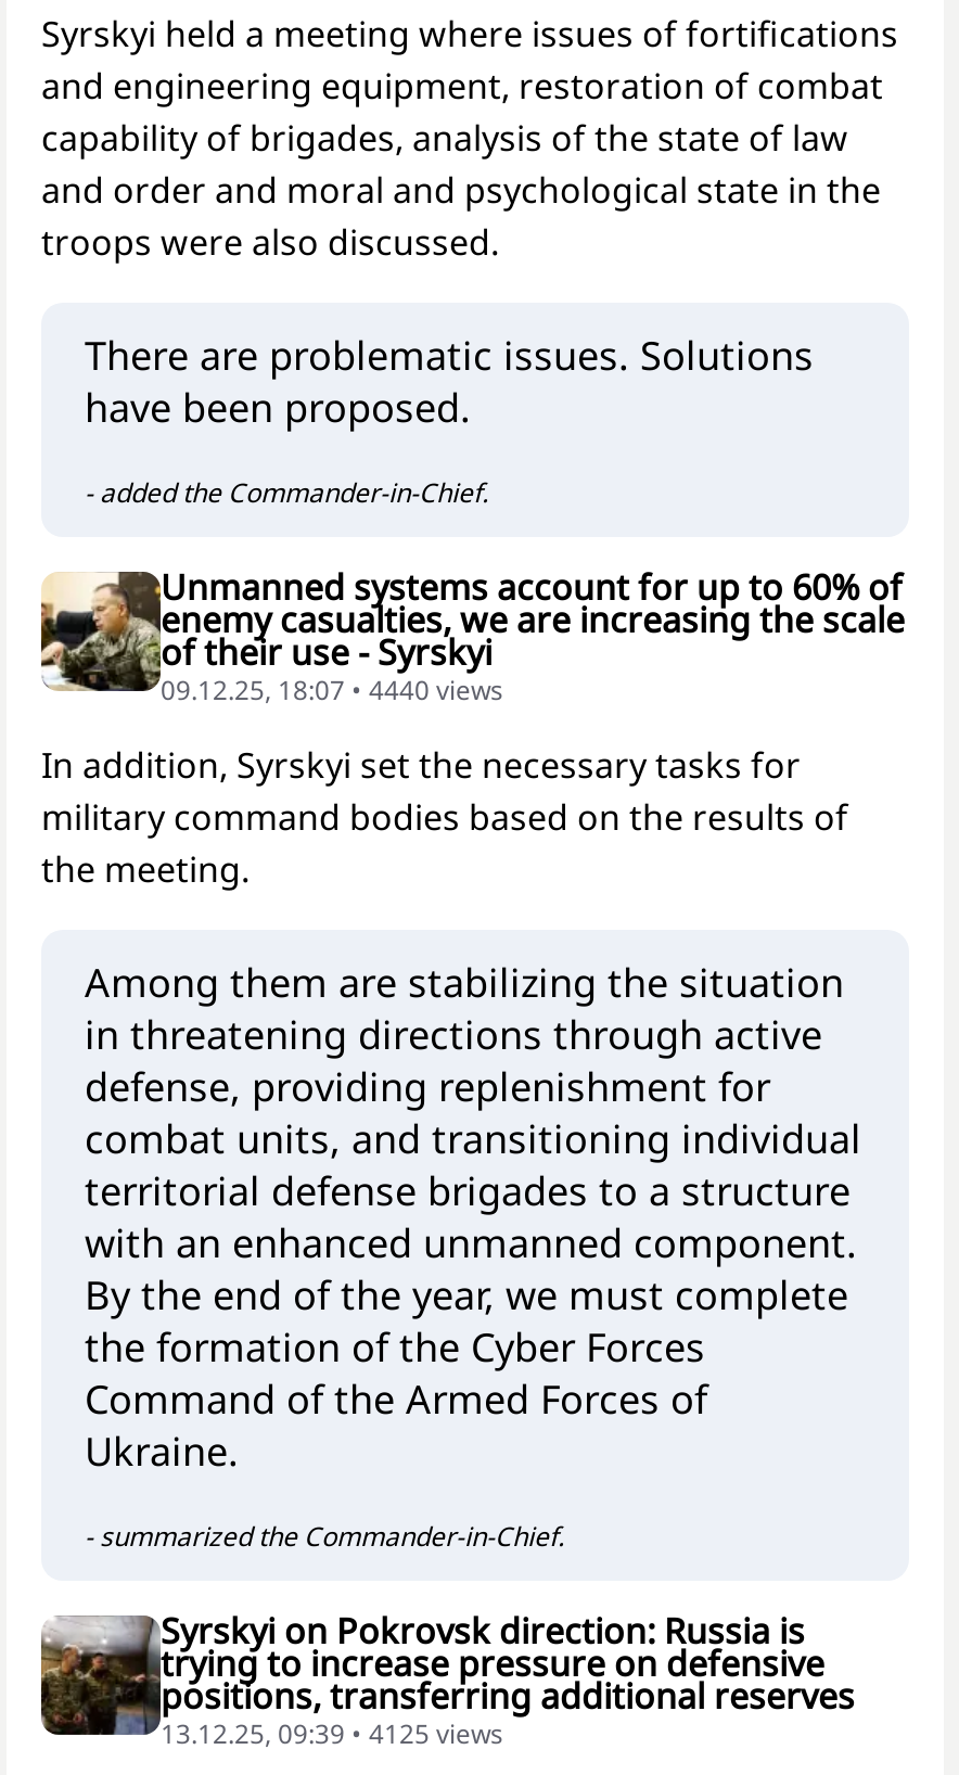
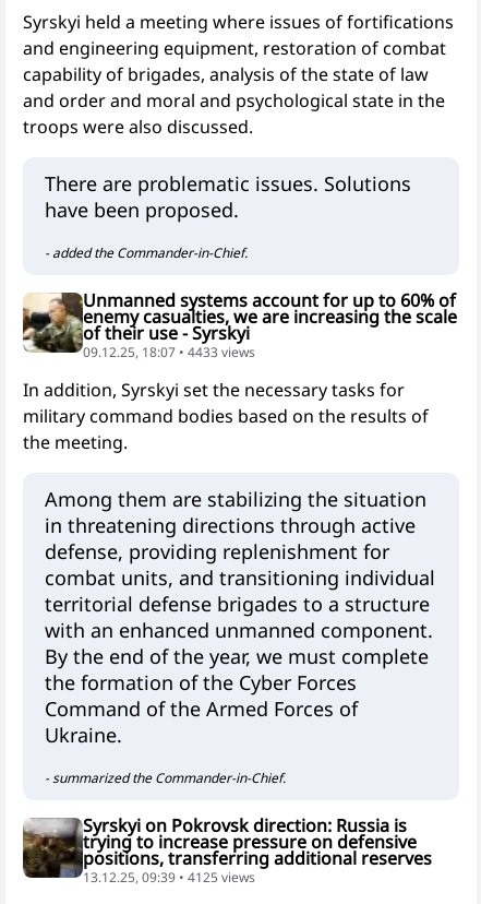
- 09.12.25, 18:07 • 4440 views
+ 09.12.25, 18:07 • 4433 views
